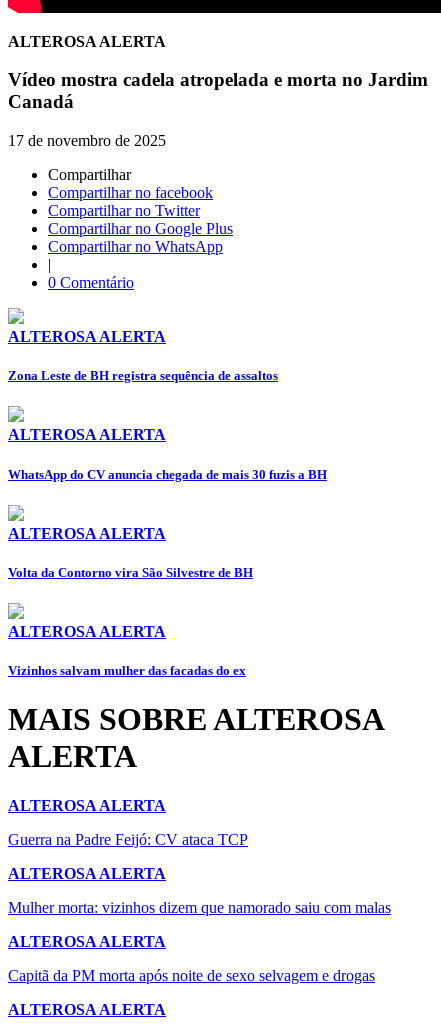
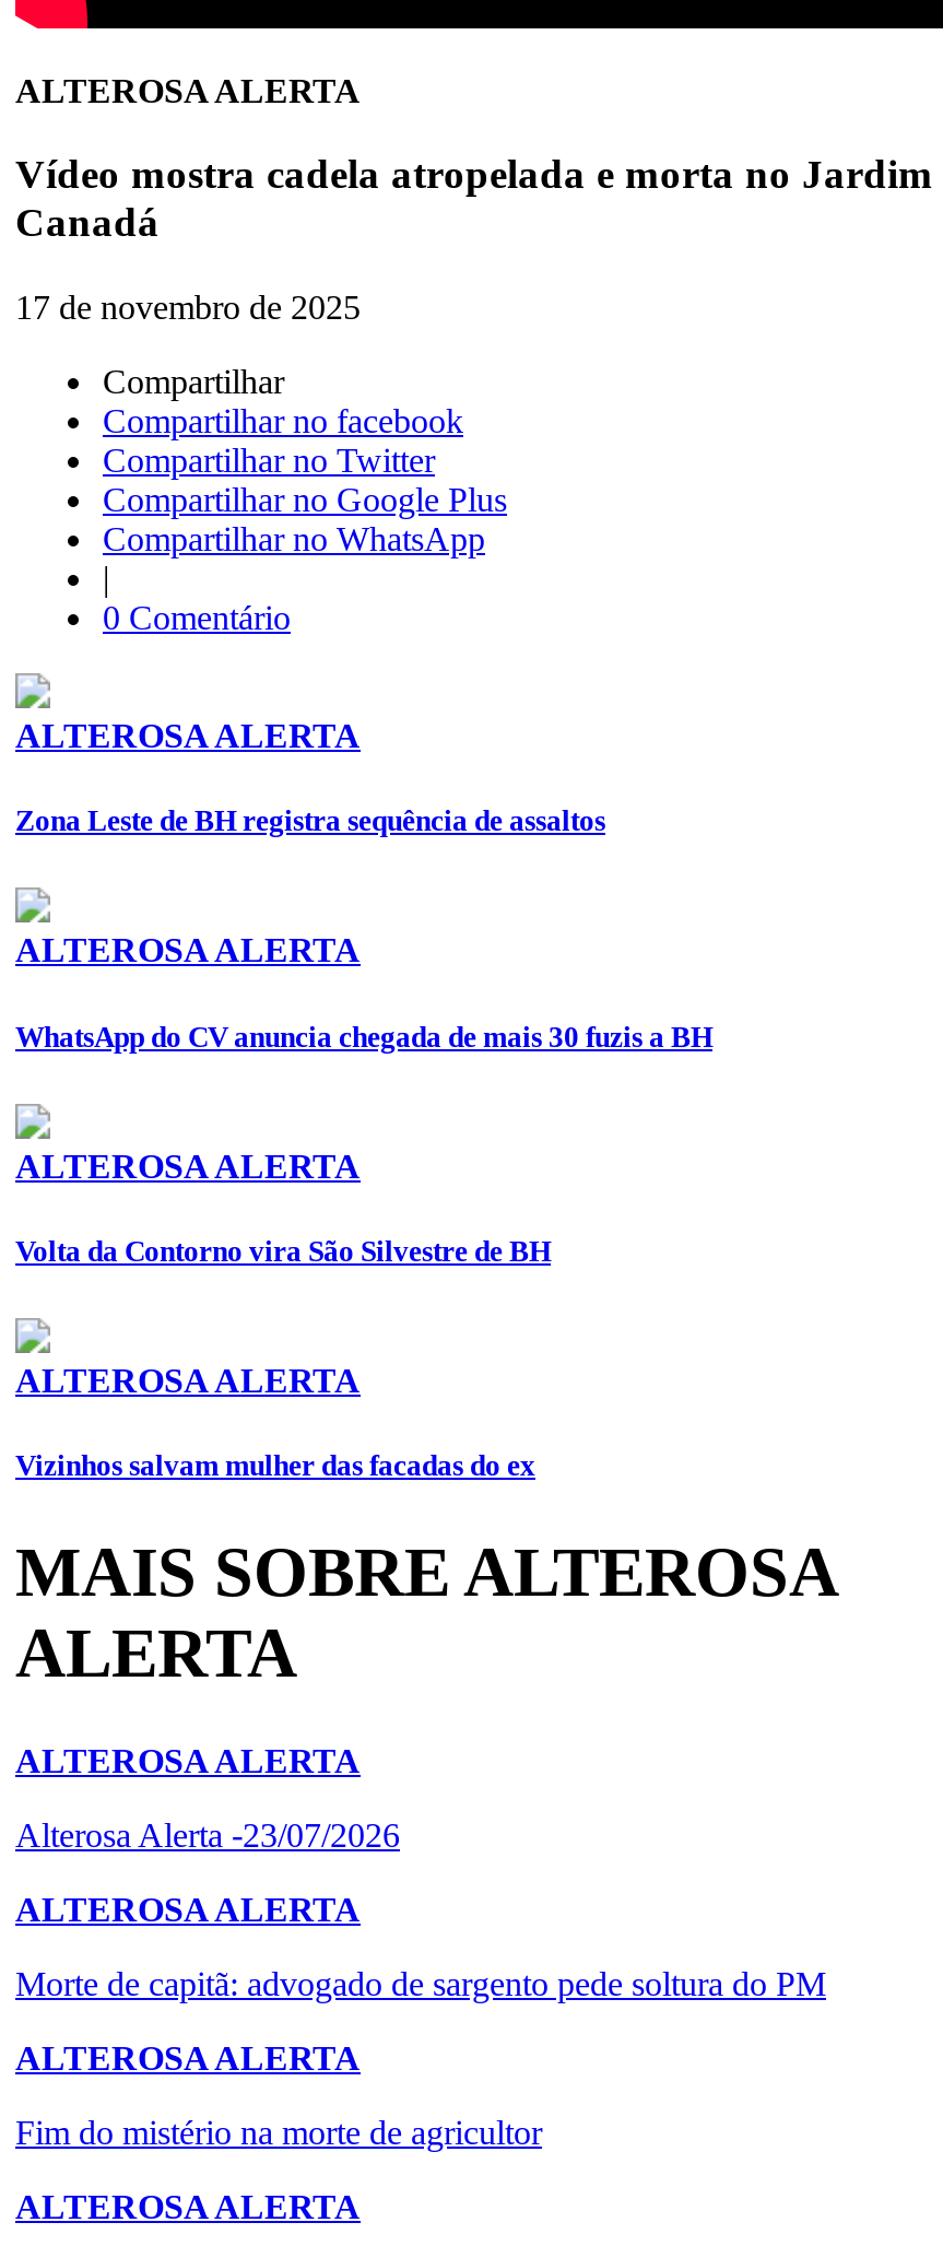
- Guerra na Padre Feijó: CV ataca TCP
+ Alterosa Alerta -23/07/2026

- Mulher morta: vizinhos dizem que namorado saiu com malas
+ Morte de capitã: advogado de sargento pede soltura do PM

- Capitã da PM morta após noite de sexo selvagem e drogas
+ Fim do mistério na morte de agricultor
